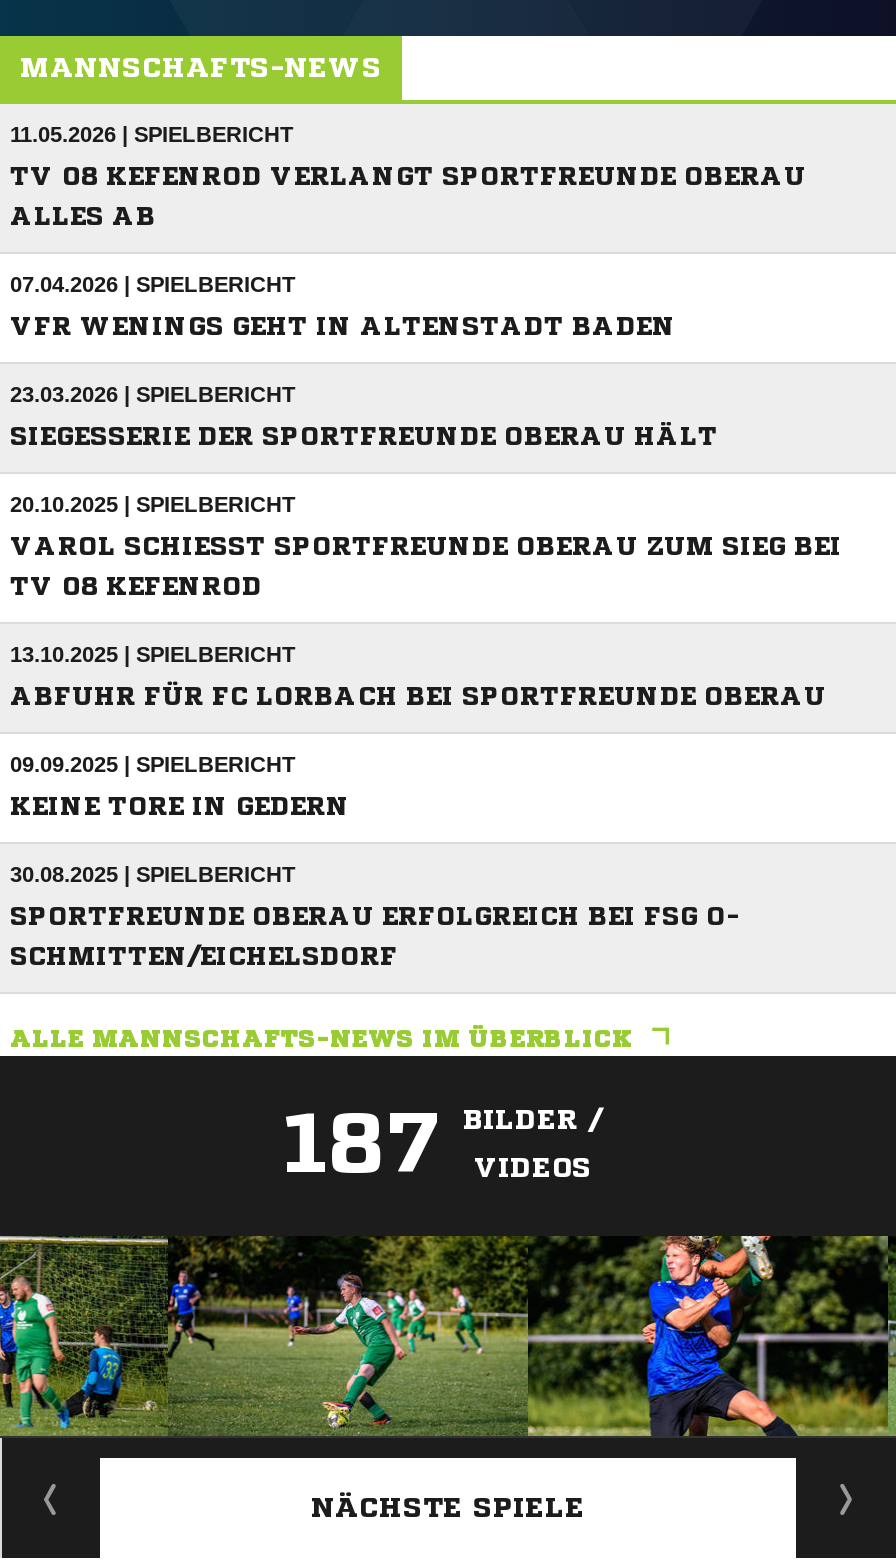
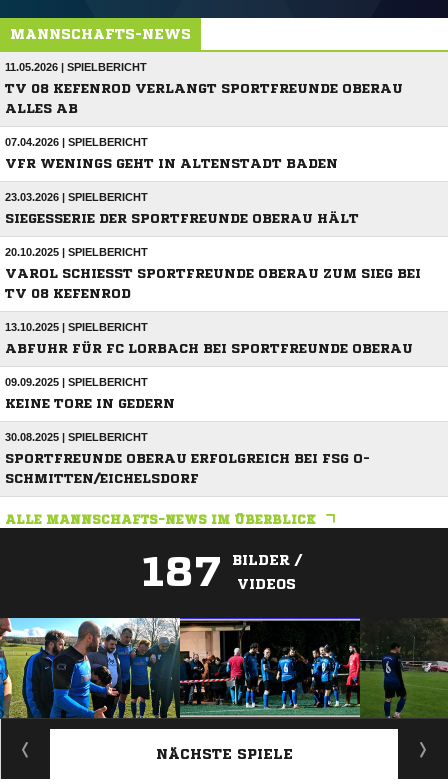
- [image]
+ [image]
